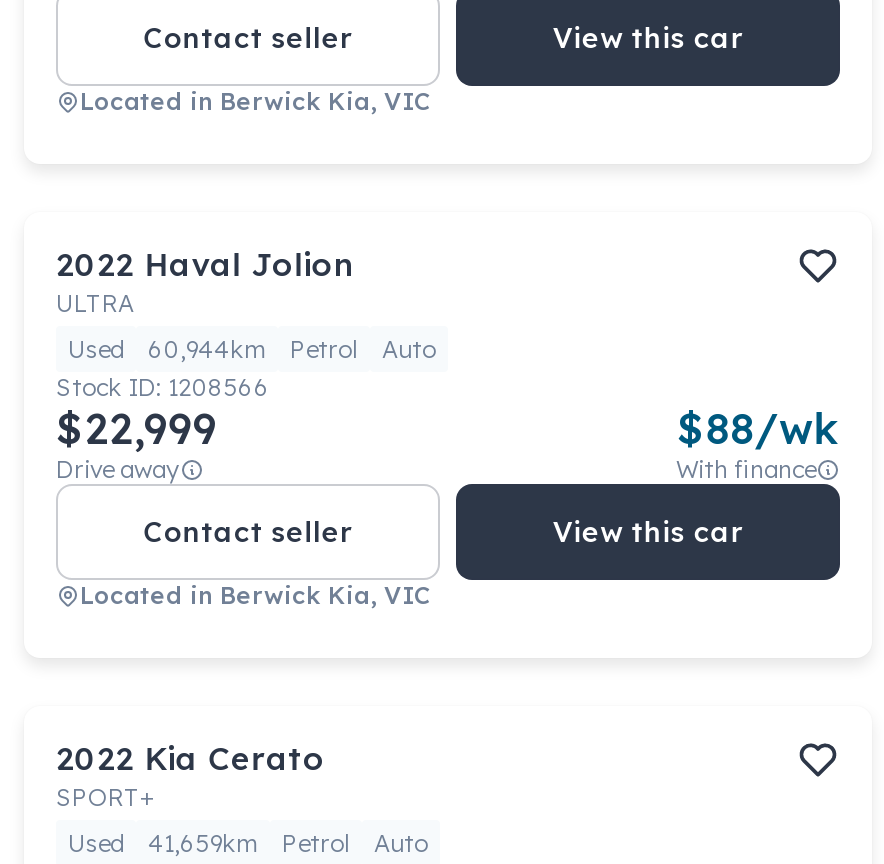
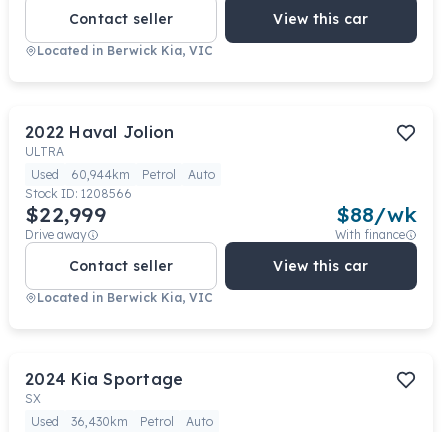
- 2022 Kia Cerato
- SPORT+
+ 2024 Kia Sportage
+ SX

- Used 41,659km Petrol Auto
+ Used 36,430km Petrol Auto
